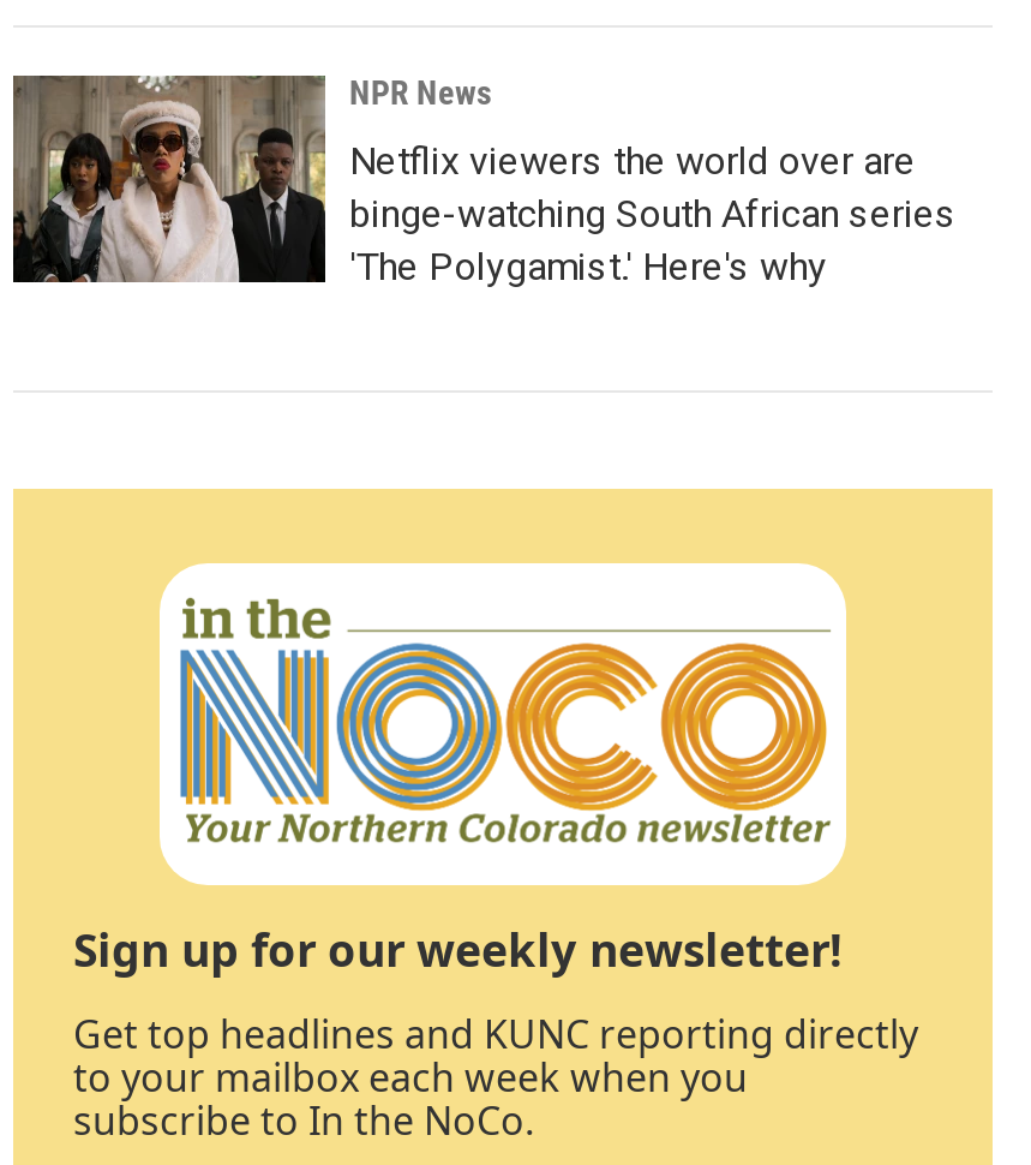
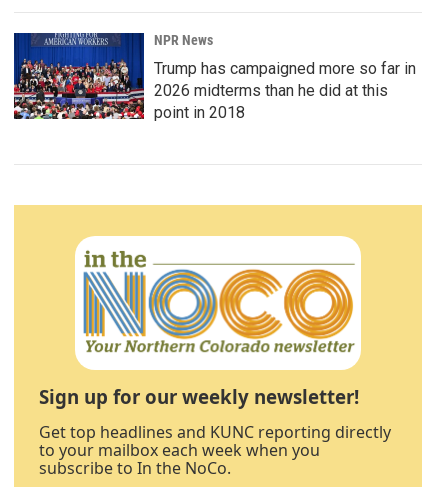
- [image]
- Netflix viewers the world over are
- binge-watching South African series
- 'The Polygamist.' Here's why
+ [image]
+ Trump has campaigned more so far in
+ 2026 midterms than he did at this
+ point in 2018
